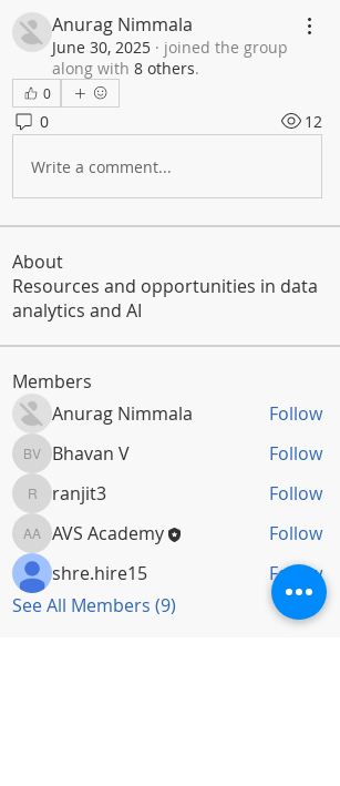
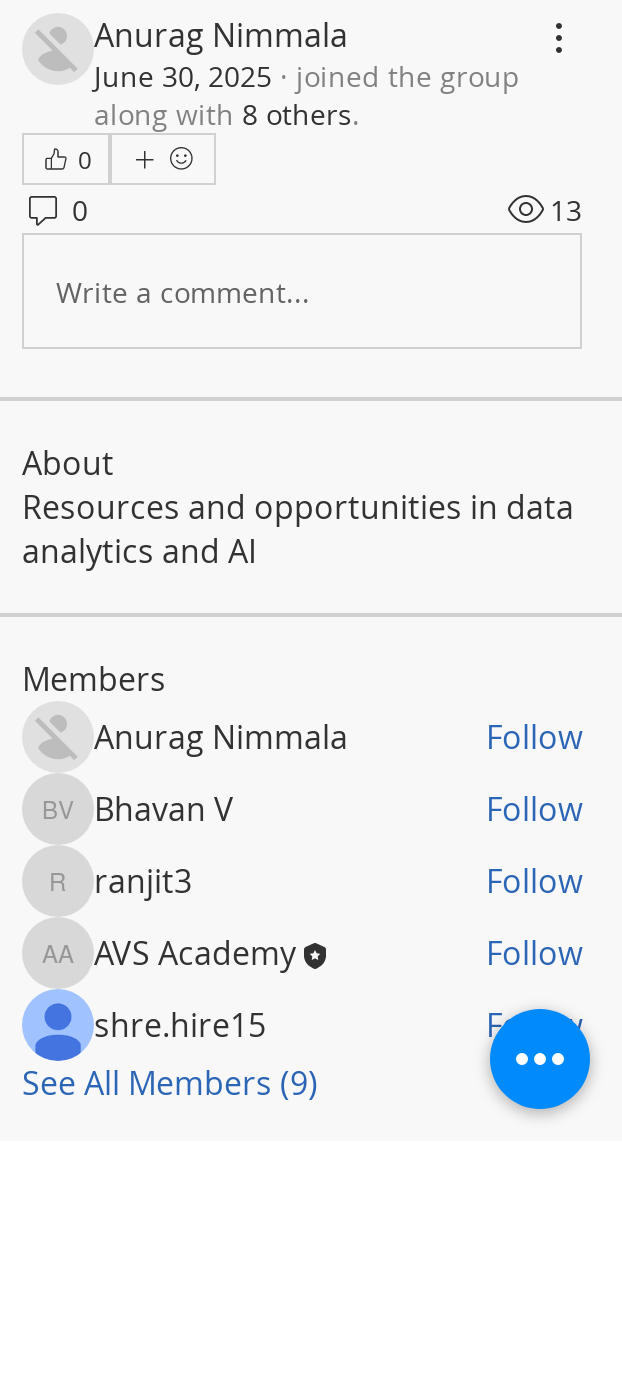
- 12
+ 13
